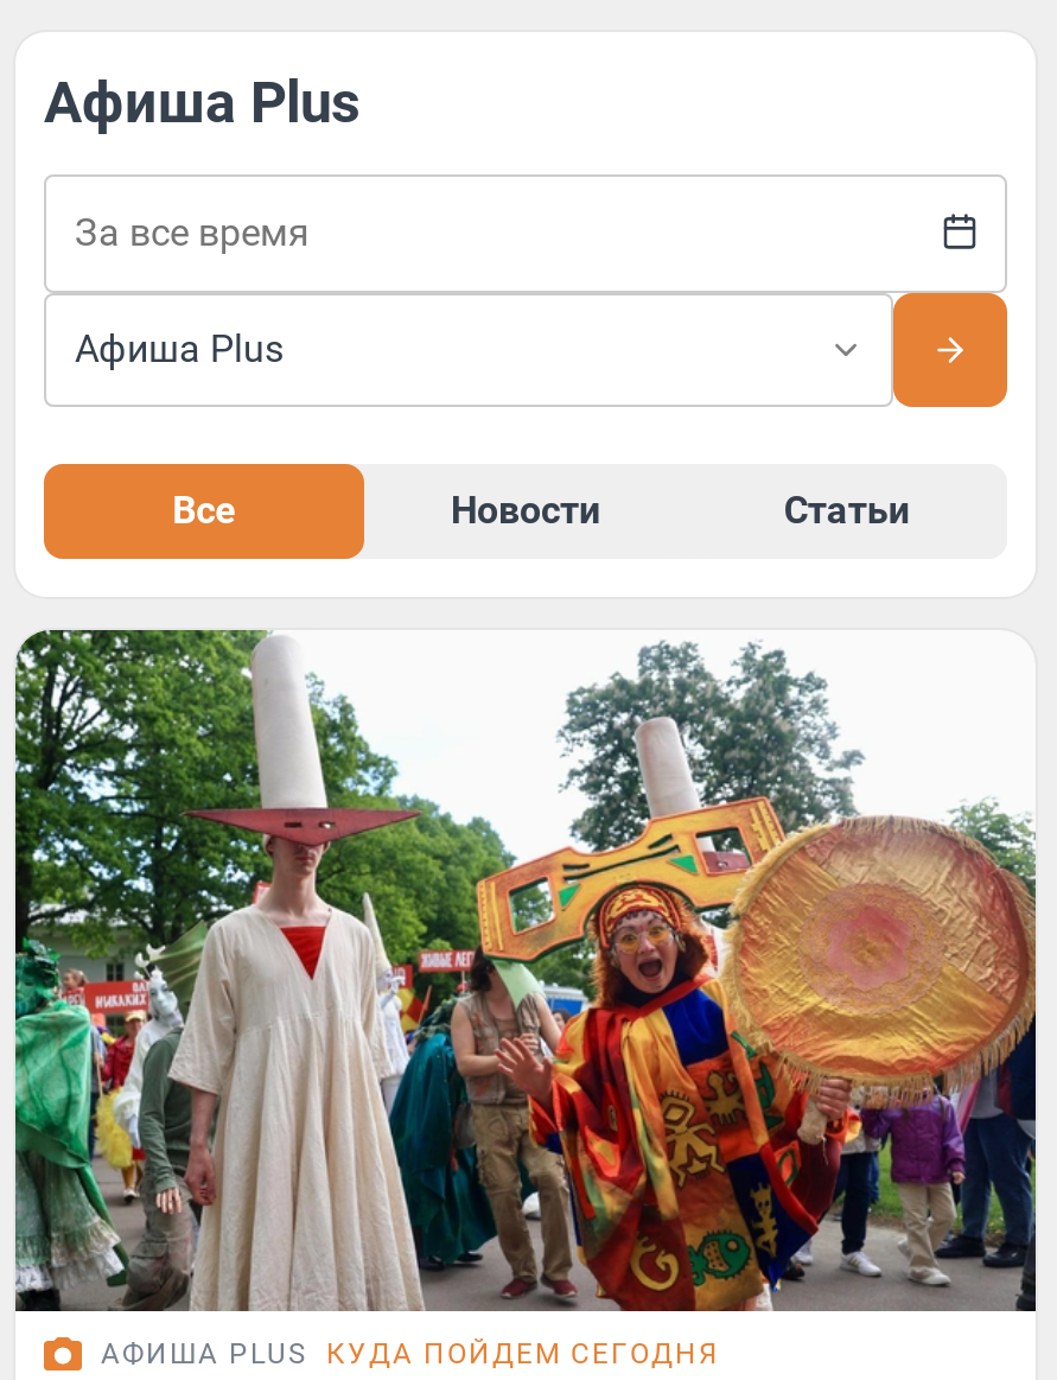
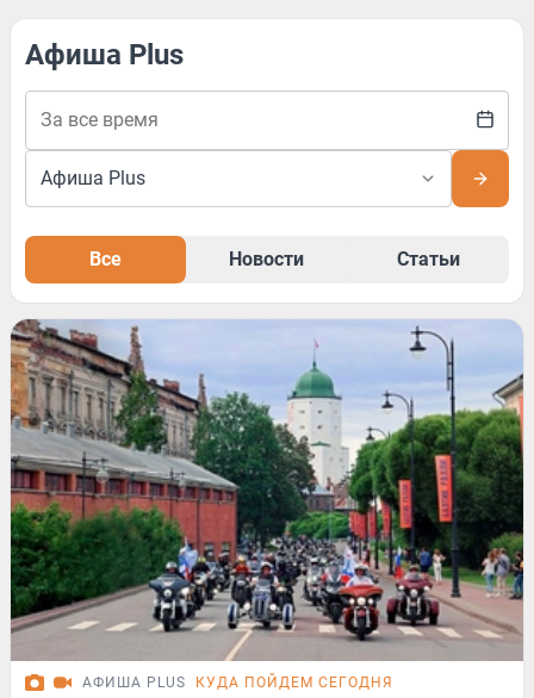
- [image]
+ [image]
